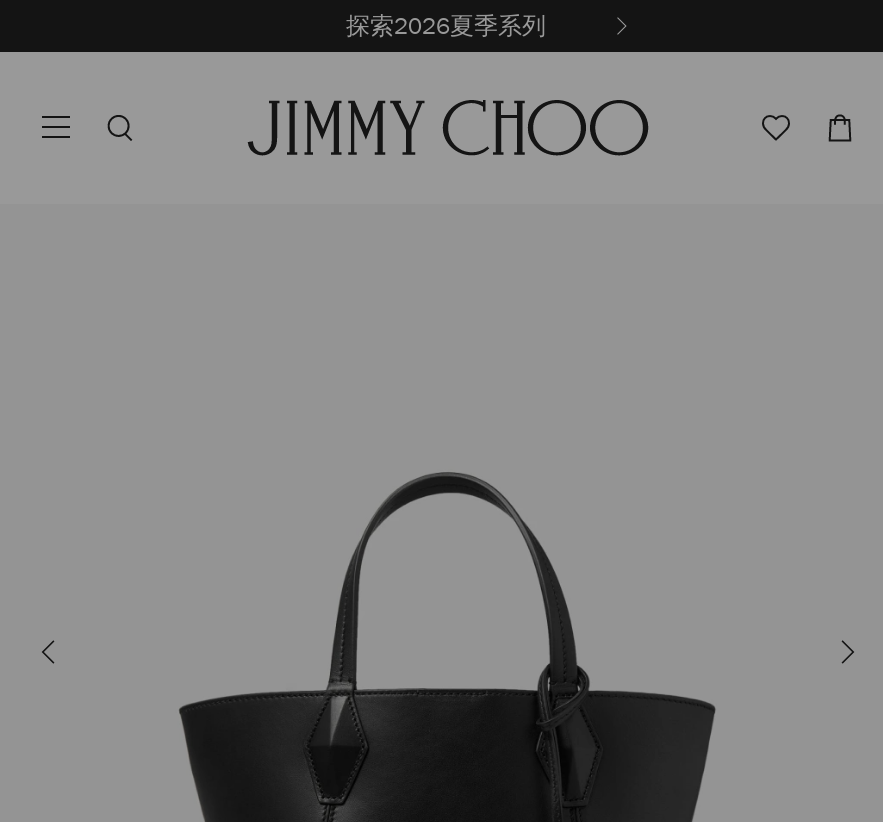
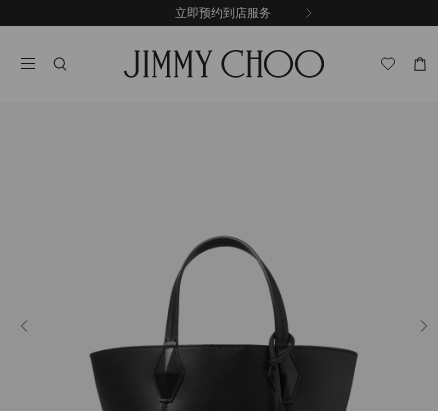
- 探索2026夏季系列
+ 立即预约到店服务
